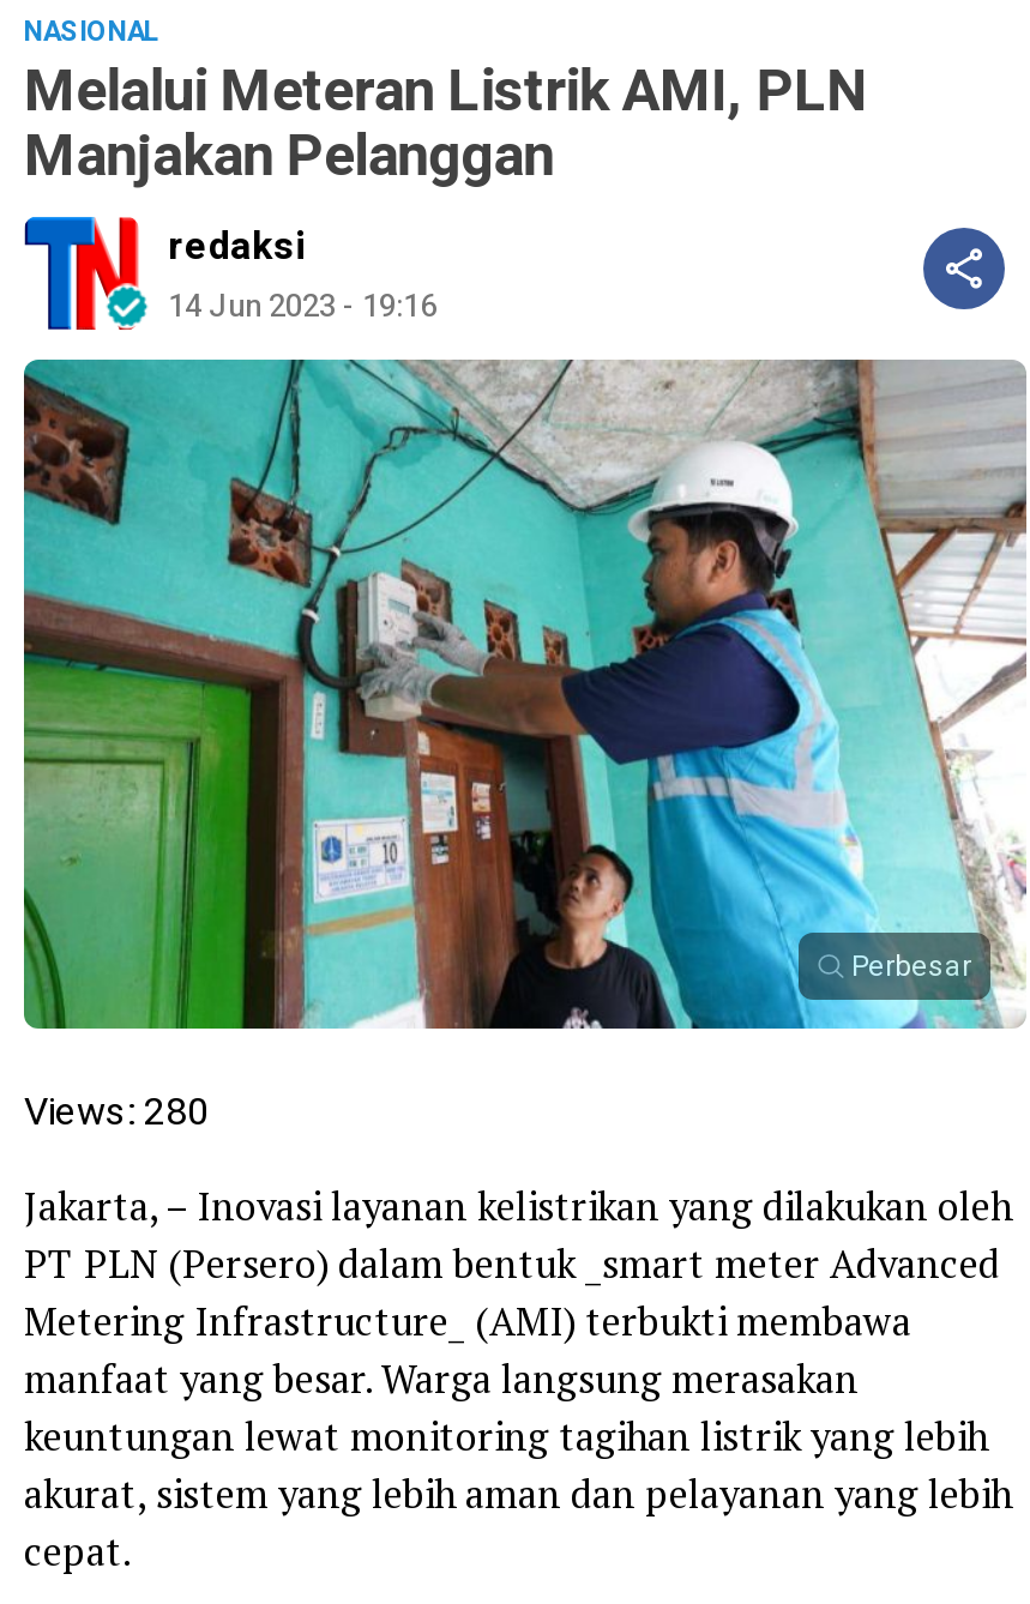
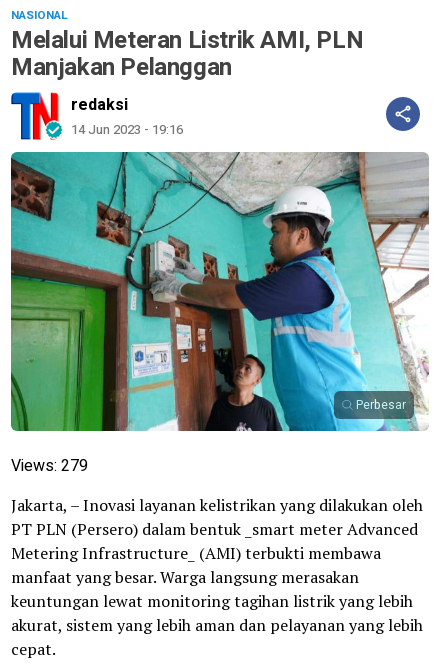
- Views: 280
+ Views: 279
